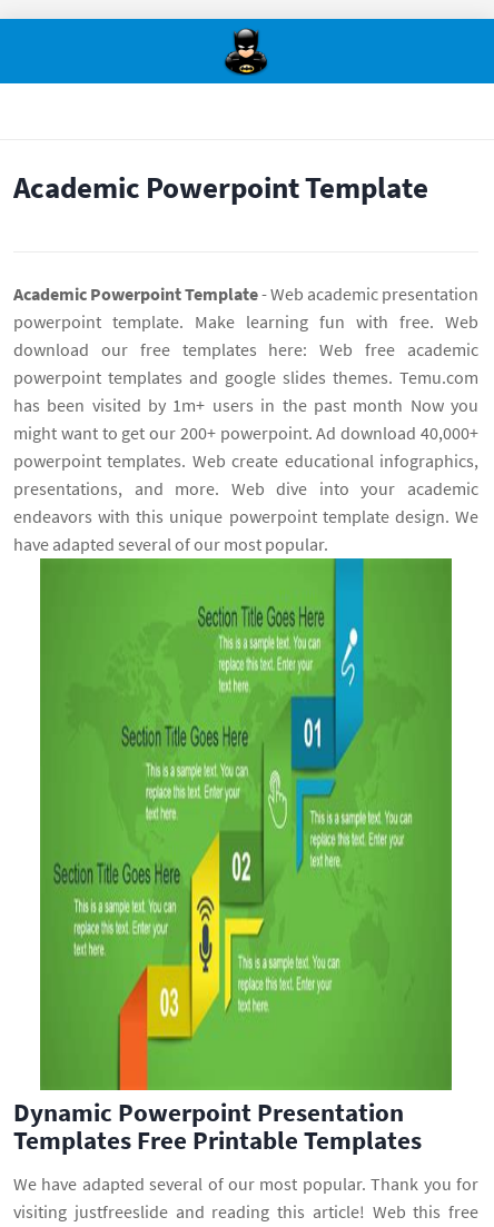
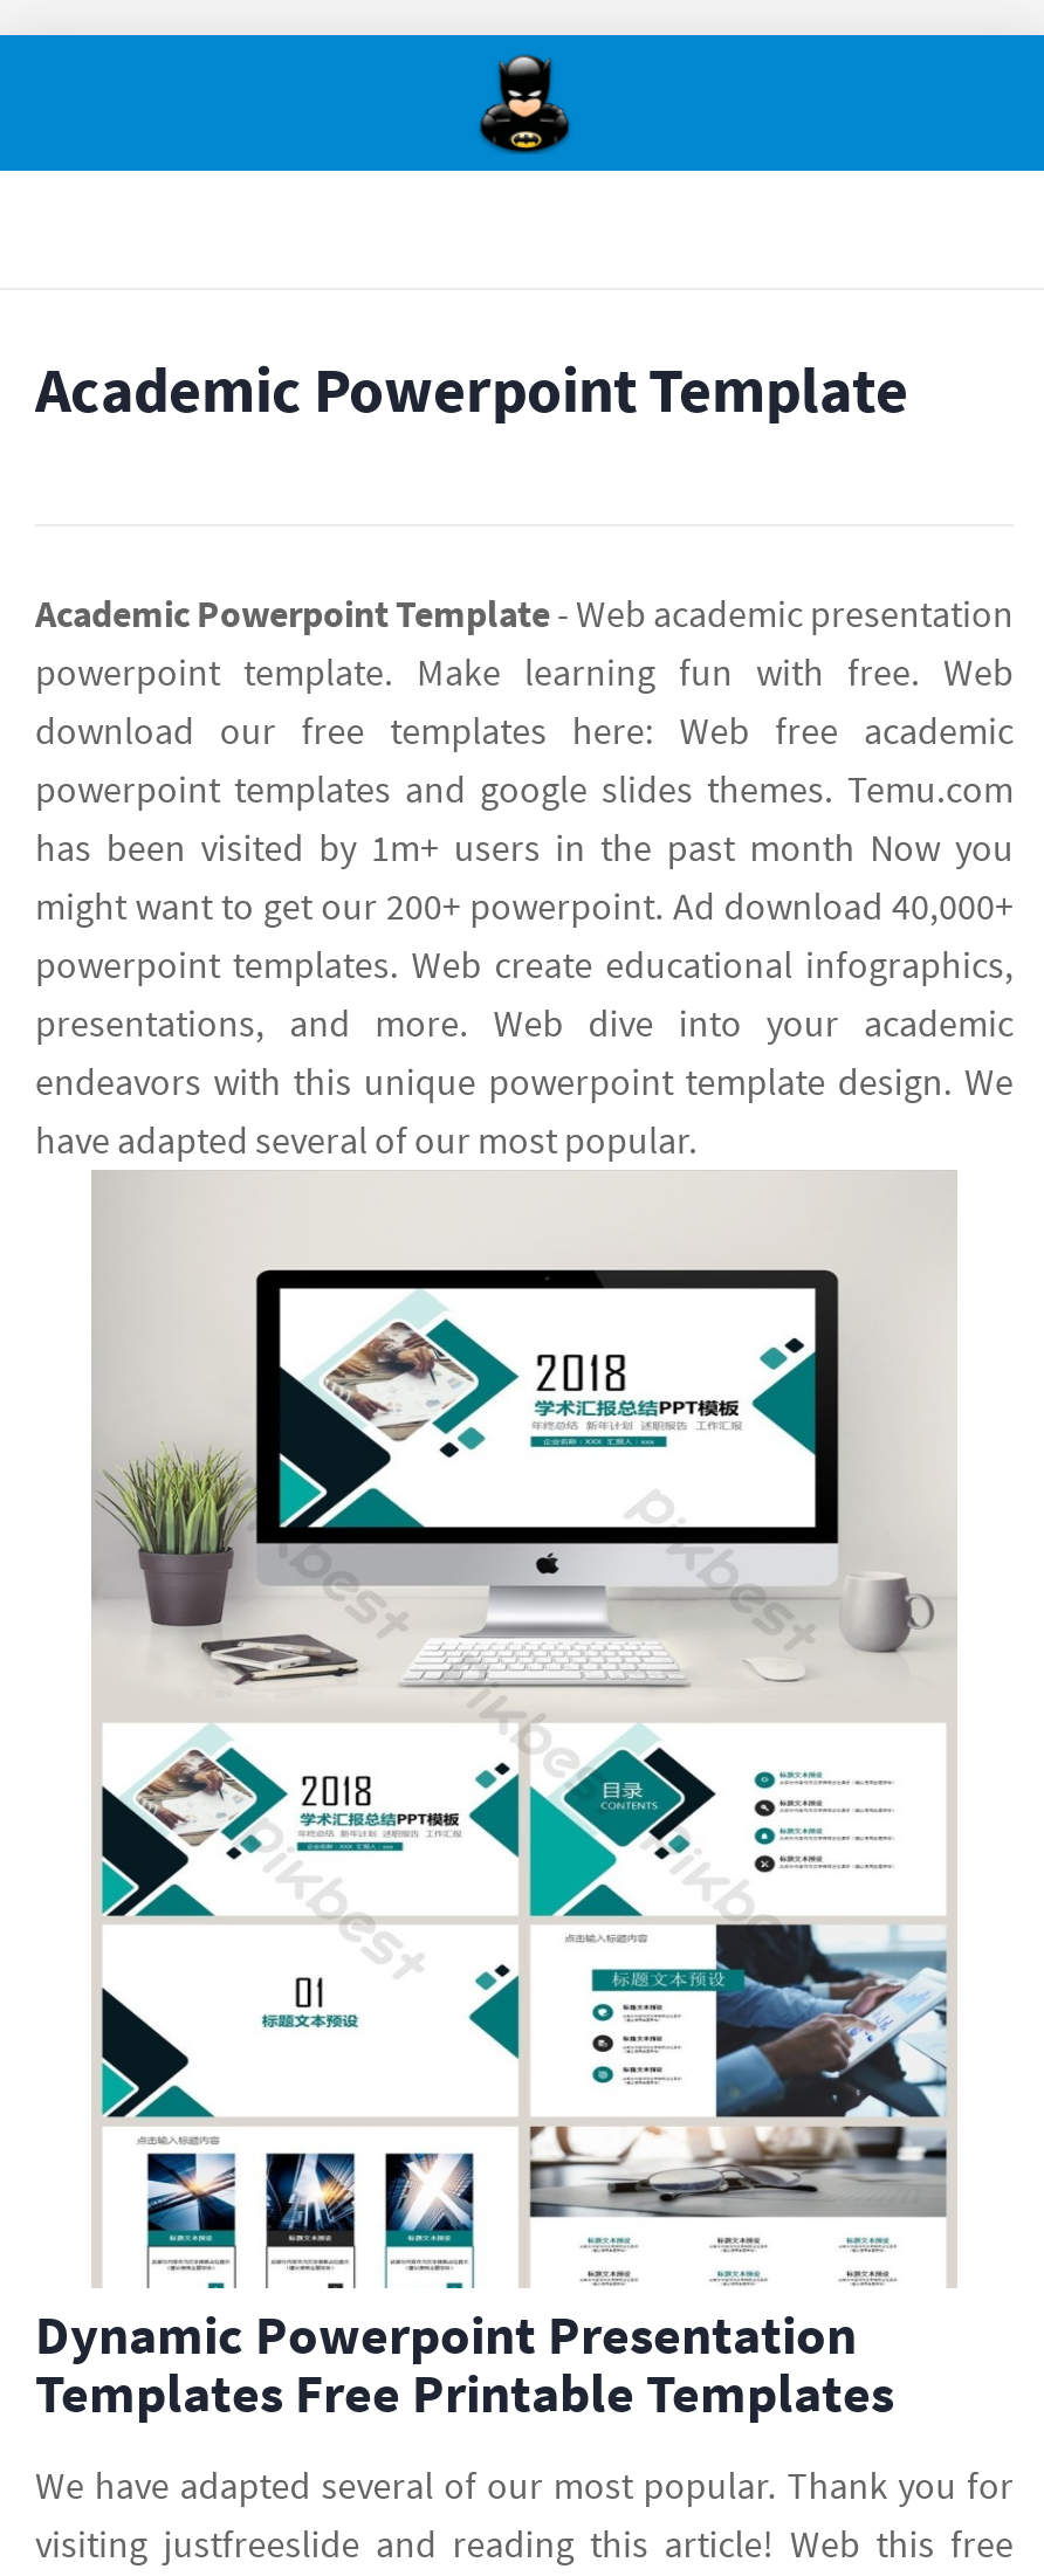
- [image]
+ [image]
